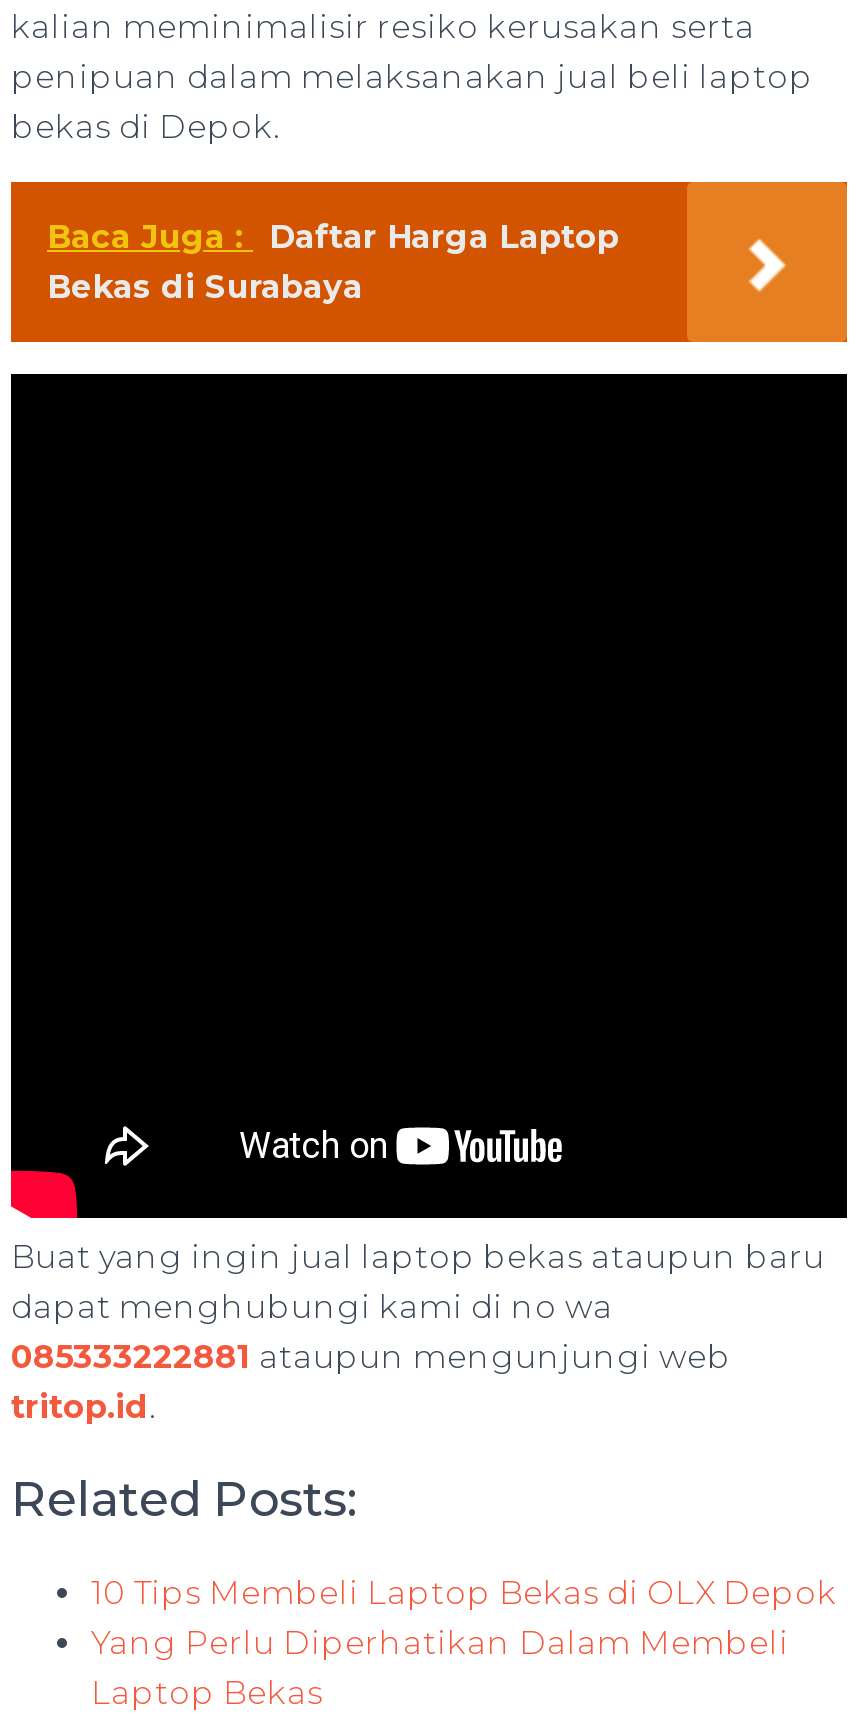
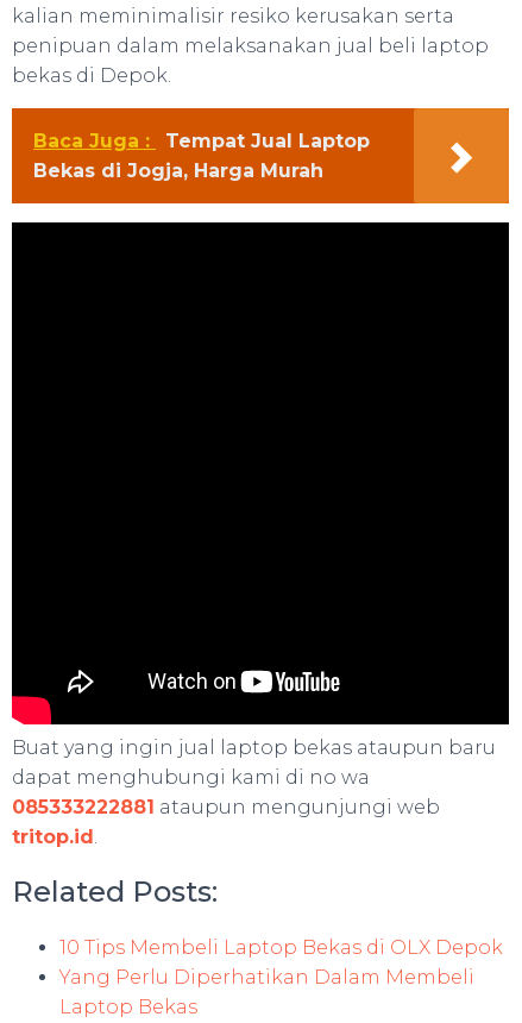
- Baca Juga : Daftar Harga Laptop
- Bekas di Surabaya
+ Baca Juga : Tempat Jual Laptop
+ Bekas di Jogja, Harga Murah
